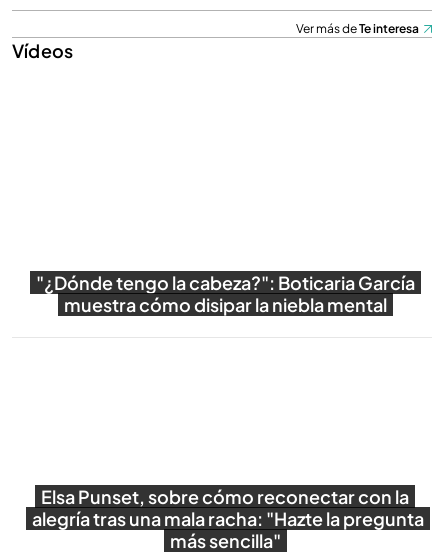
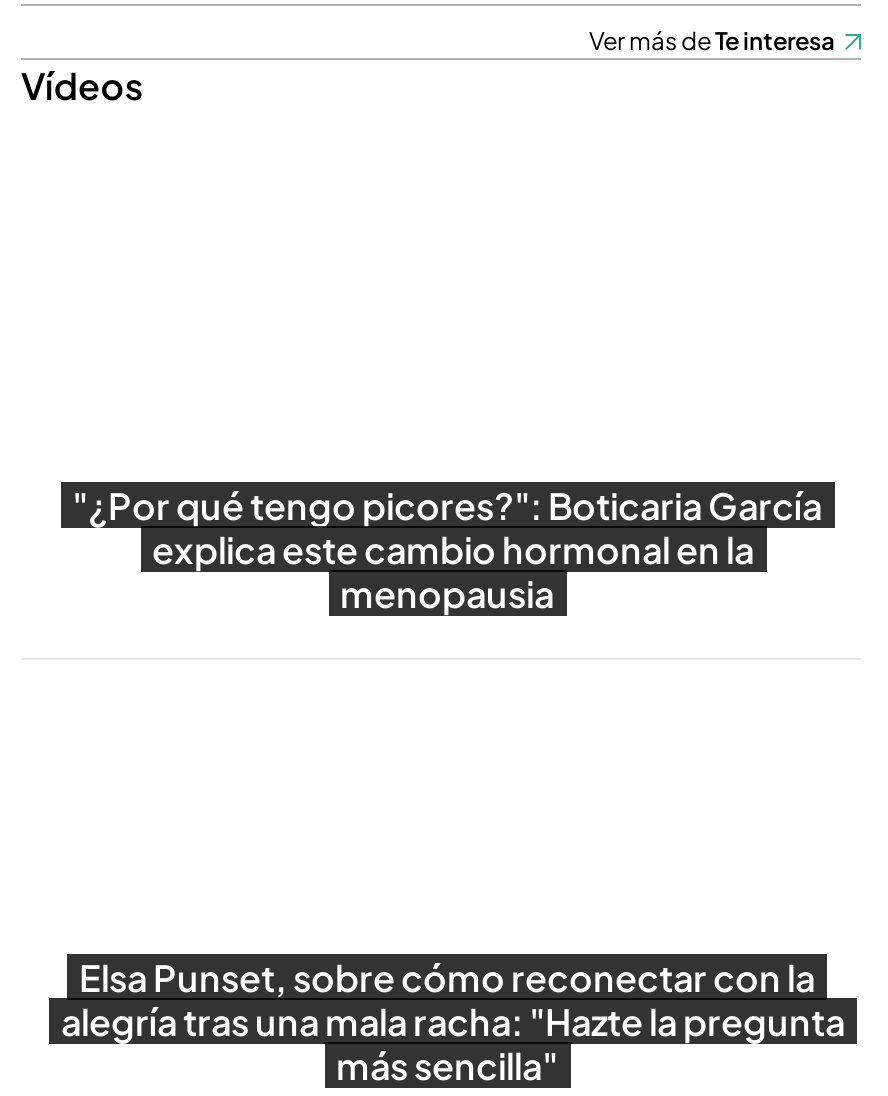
- "¿Dónde tengo la cabeza?": Boticaria García
- muestra cómo disipar la niebla mental
+ "¿Por qué tengo picores?": Boticaria García
+ explica este cambio hormonal en la
+ menopausia
